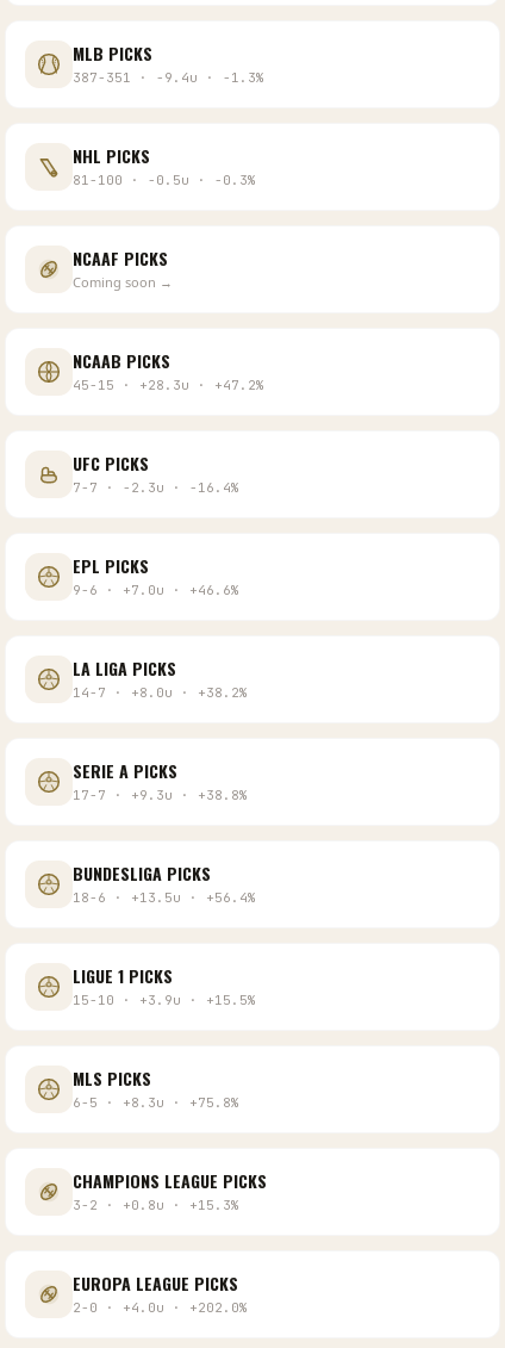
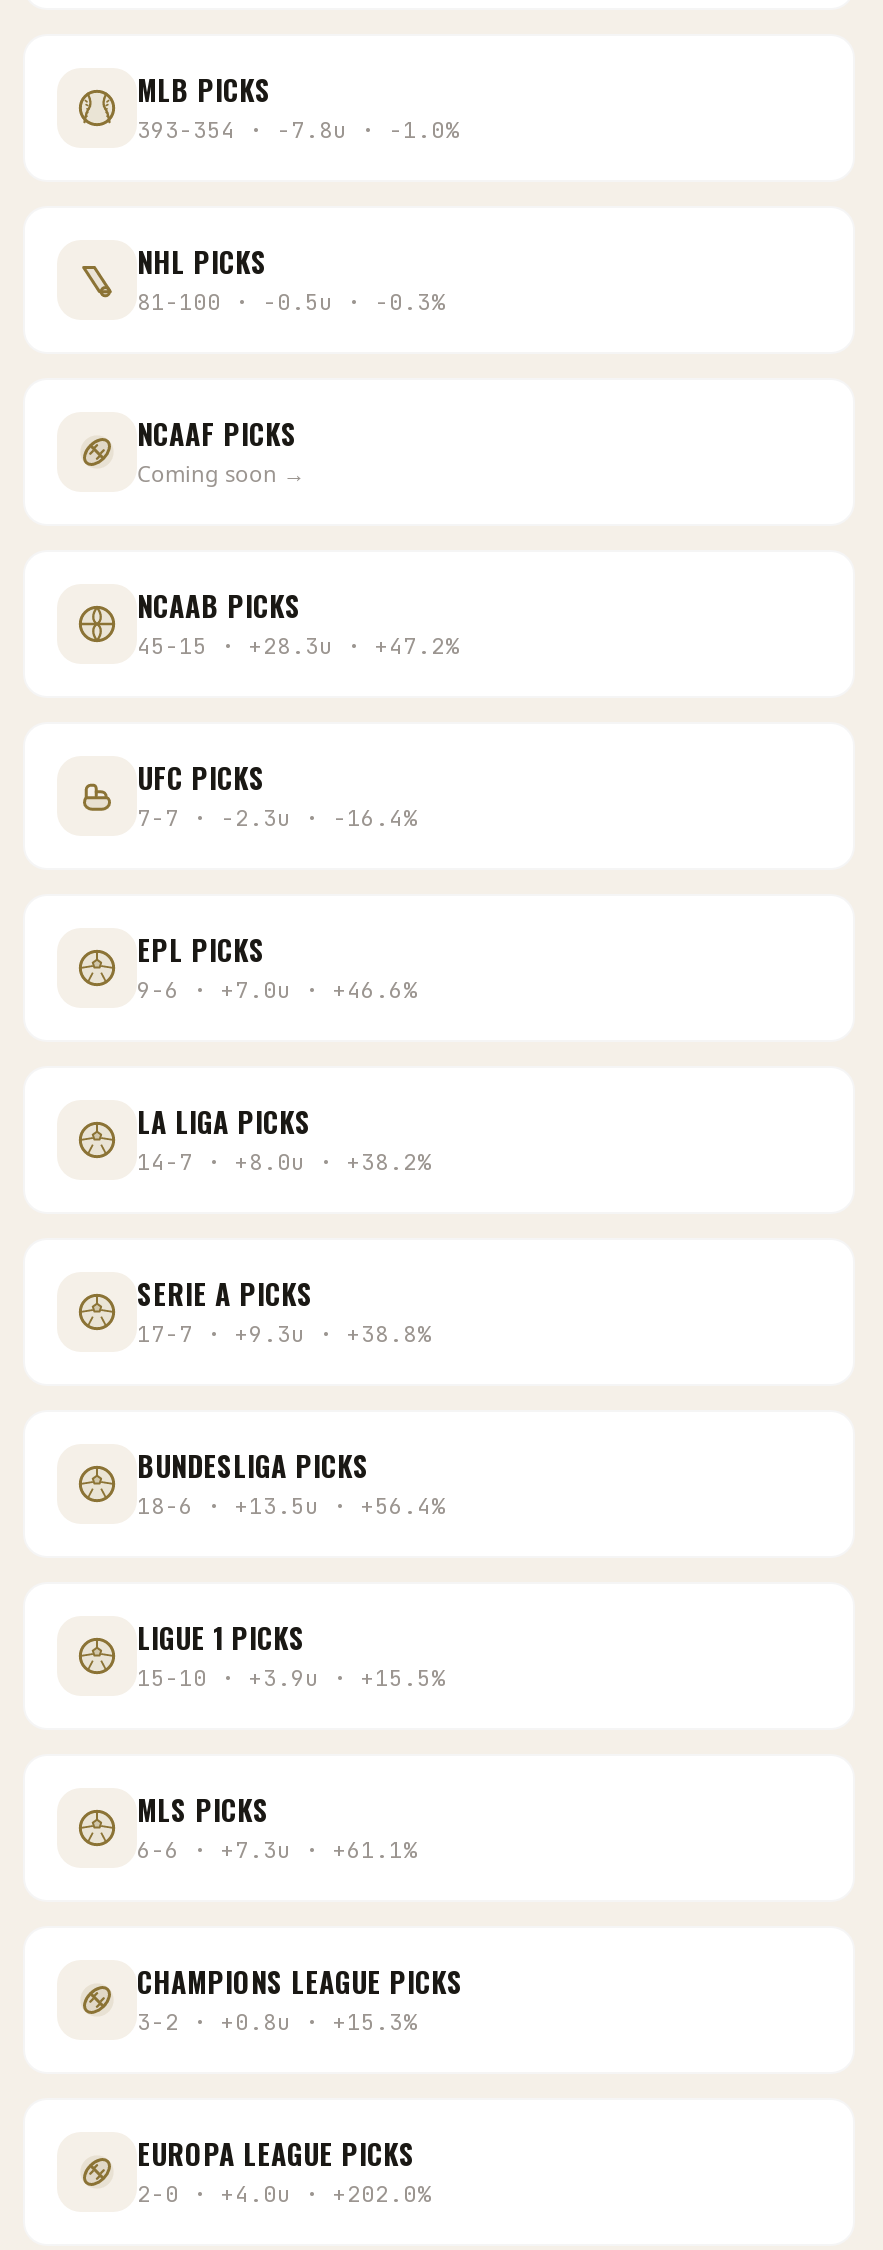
- 387 - 351 · -9.4u · -1.3%
+ 393 - 354 · -7.8u · -1.0%

- 6 - 5 · + 8.3u · +75.8%
+ 6 - 6 · + 7.3u · +61.1%
